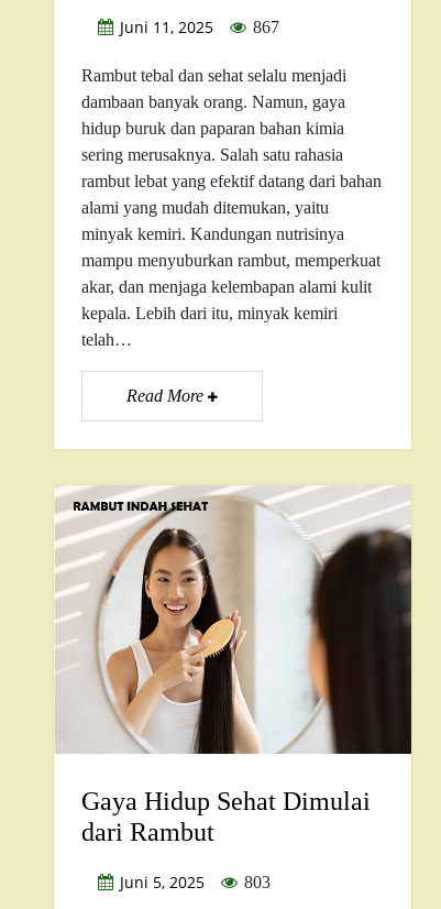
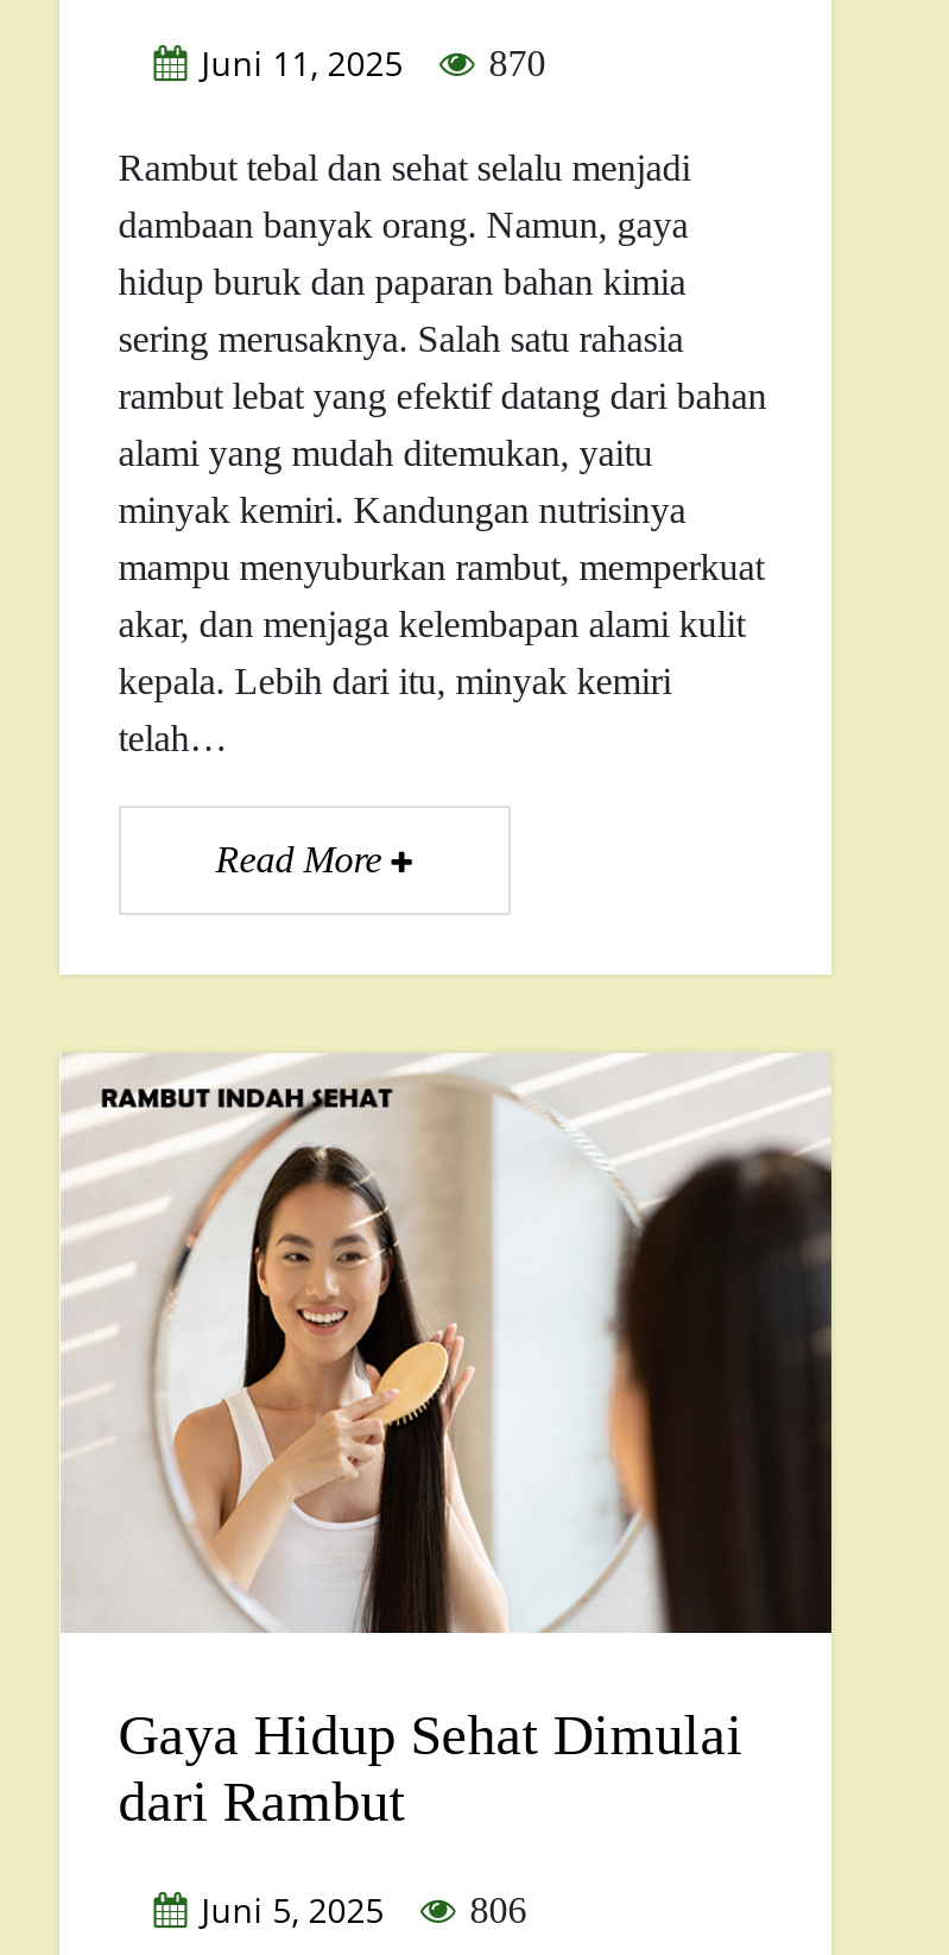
- Juni 11, 2025 867
+ Juni 11, 2025 870

- Juni 5, 2025 803
+ Juni 5, 2025 806
